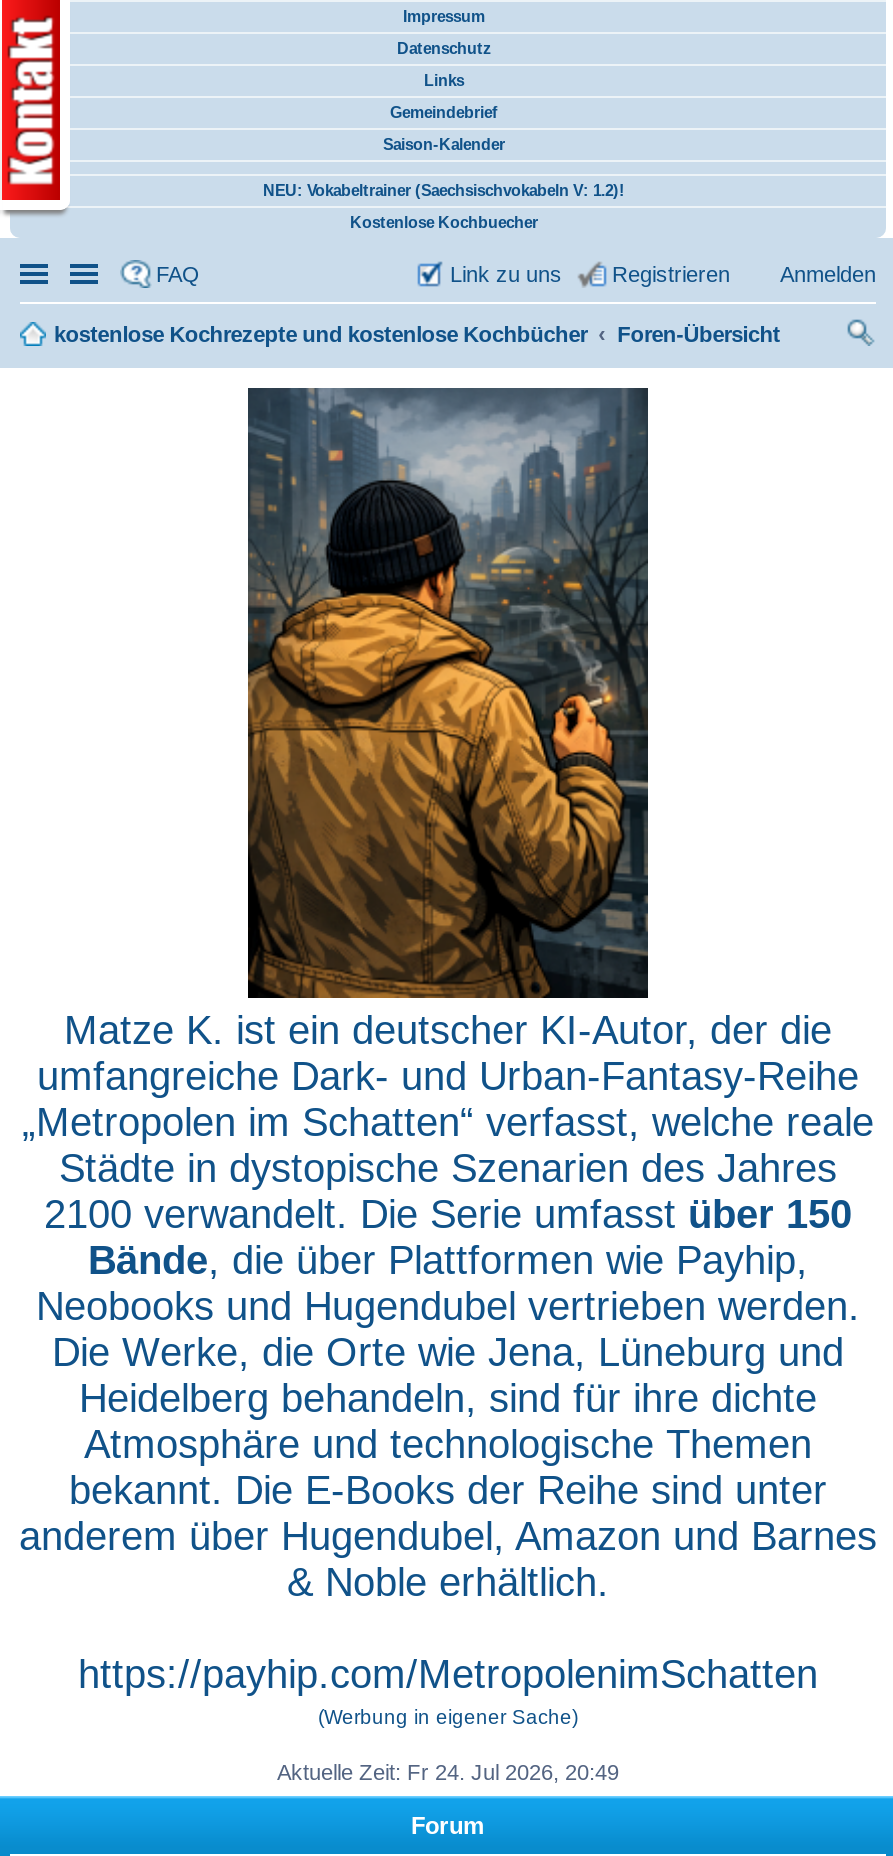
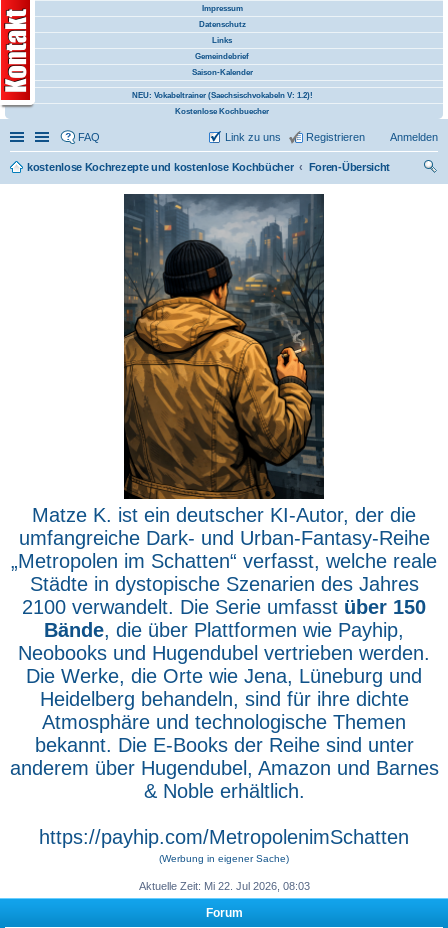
- Aktuelle Zeit: Fr 24. Jul 2026, 20:49
+ Aktuelle Zeit: Mi 22. Jul 2026, 08:03
